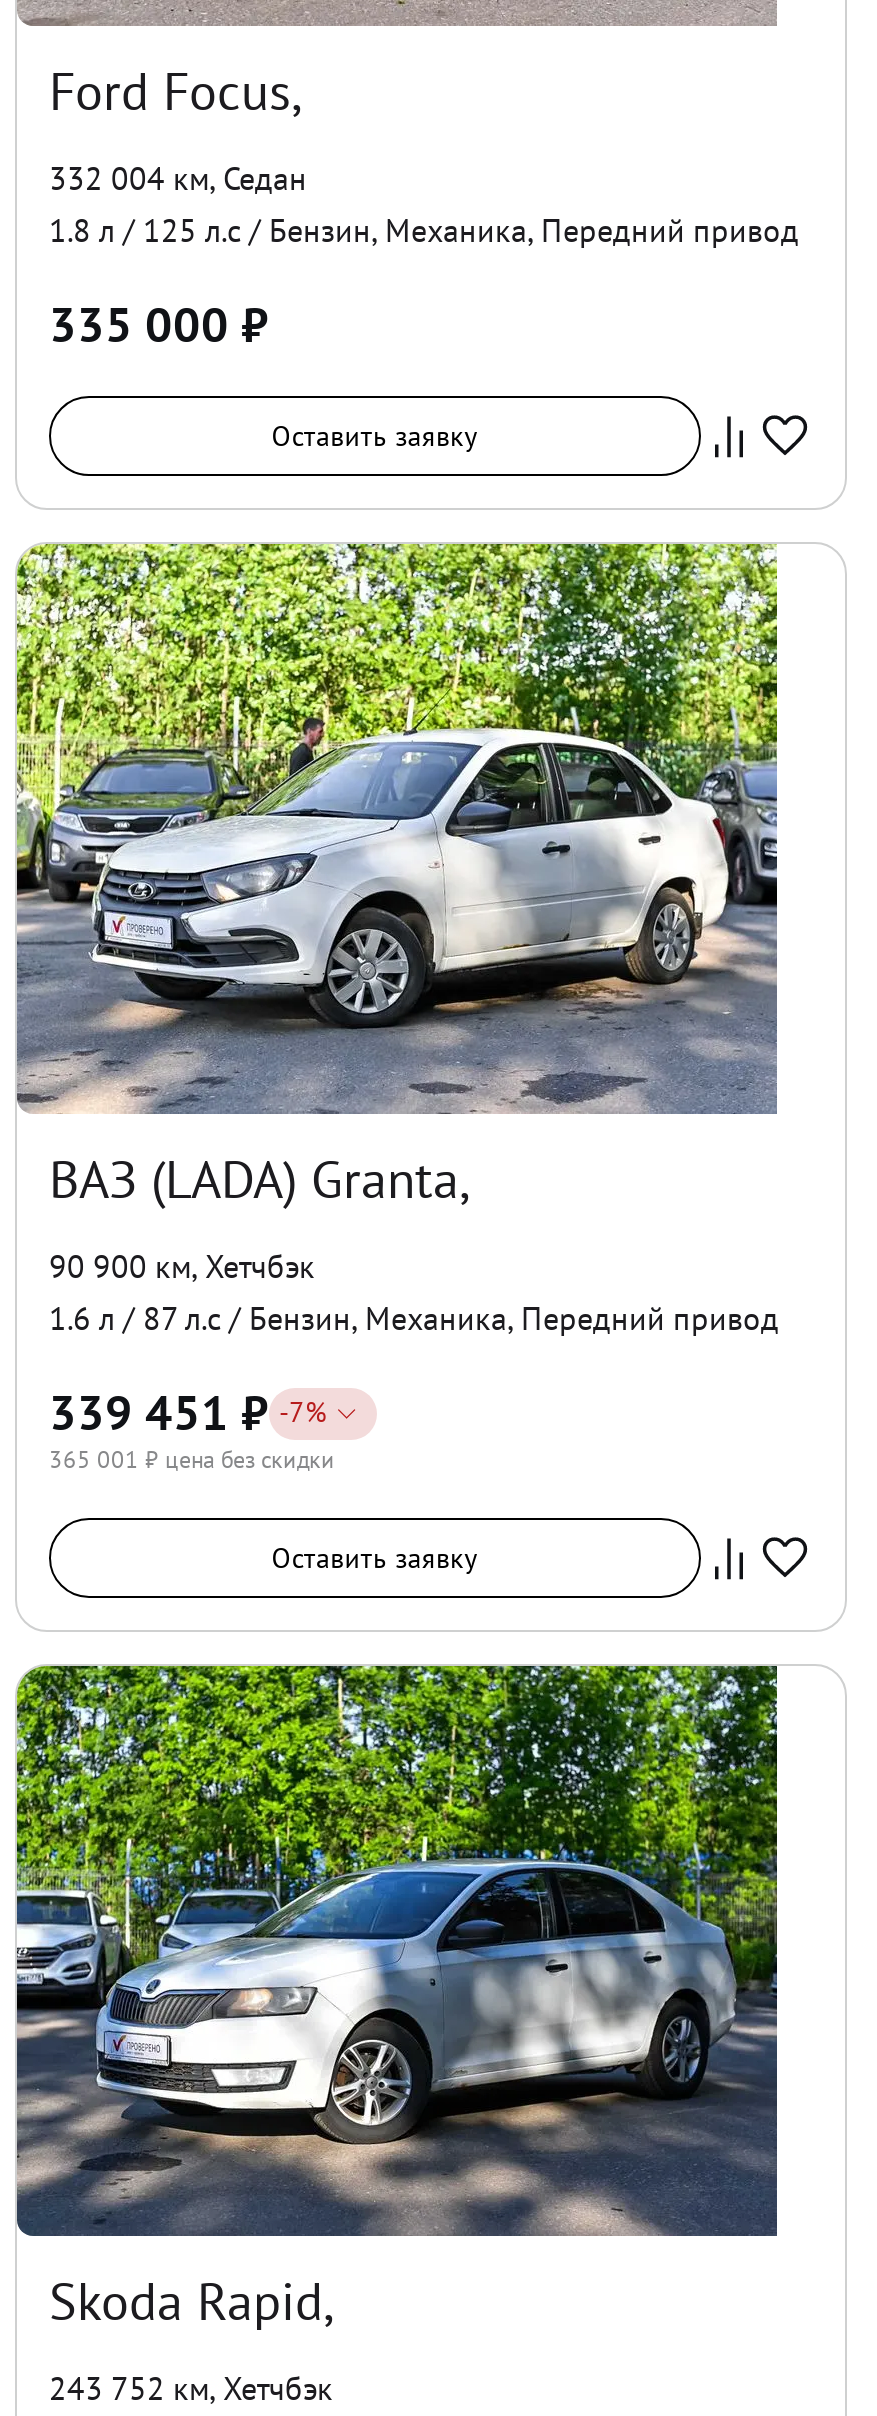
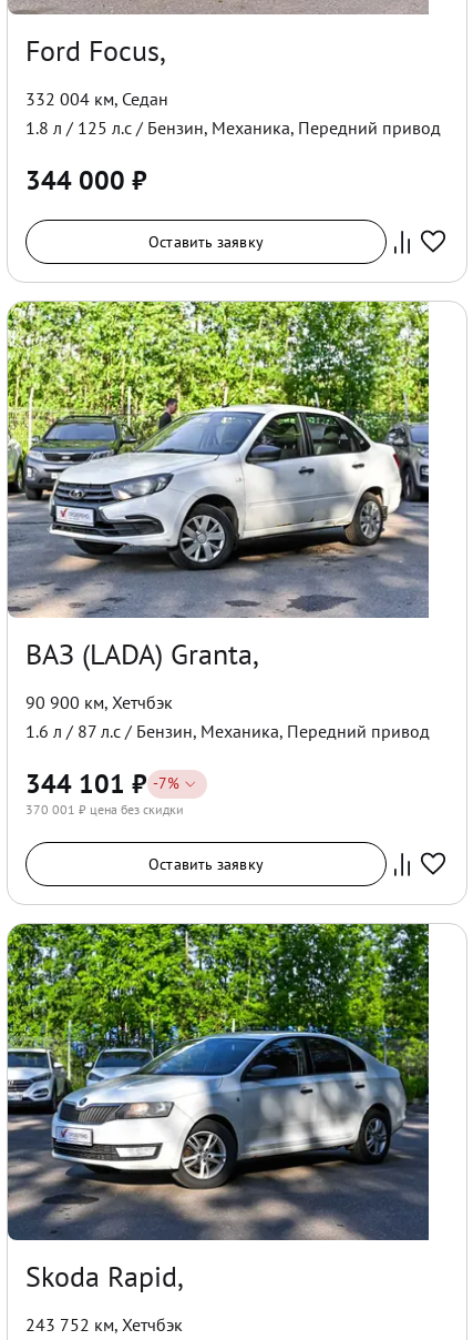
- 335 000 ₽
+ 344 000 ₽

- 339 451 ₽ - 7%
+ 344 101 ₽ - 7%

- 365 001 ₽ цена без скидки
+ 370 001 ₽ цена без скидки
